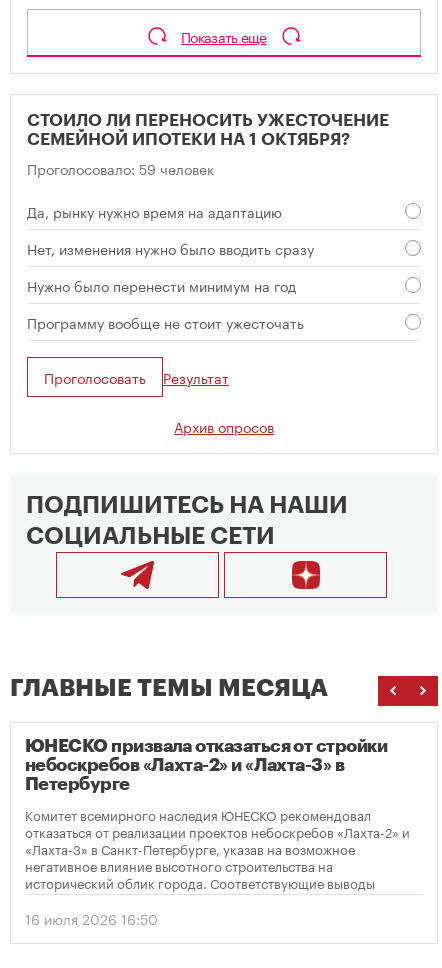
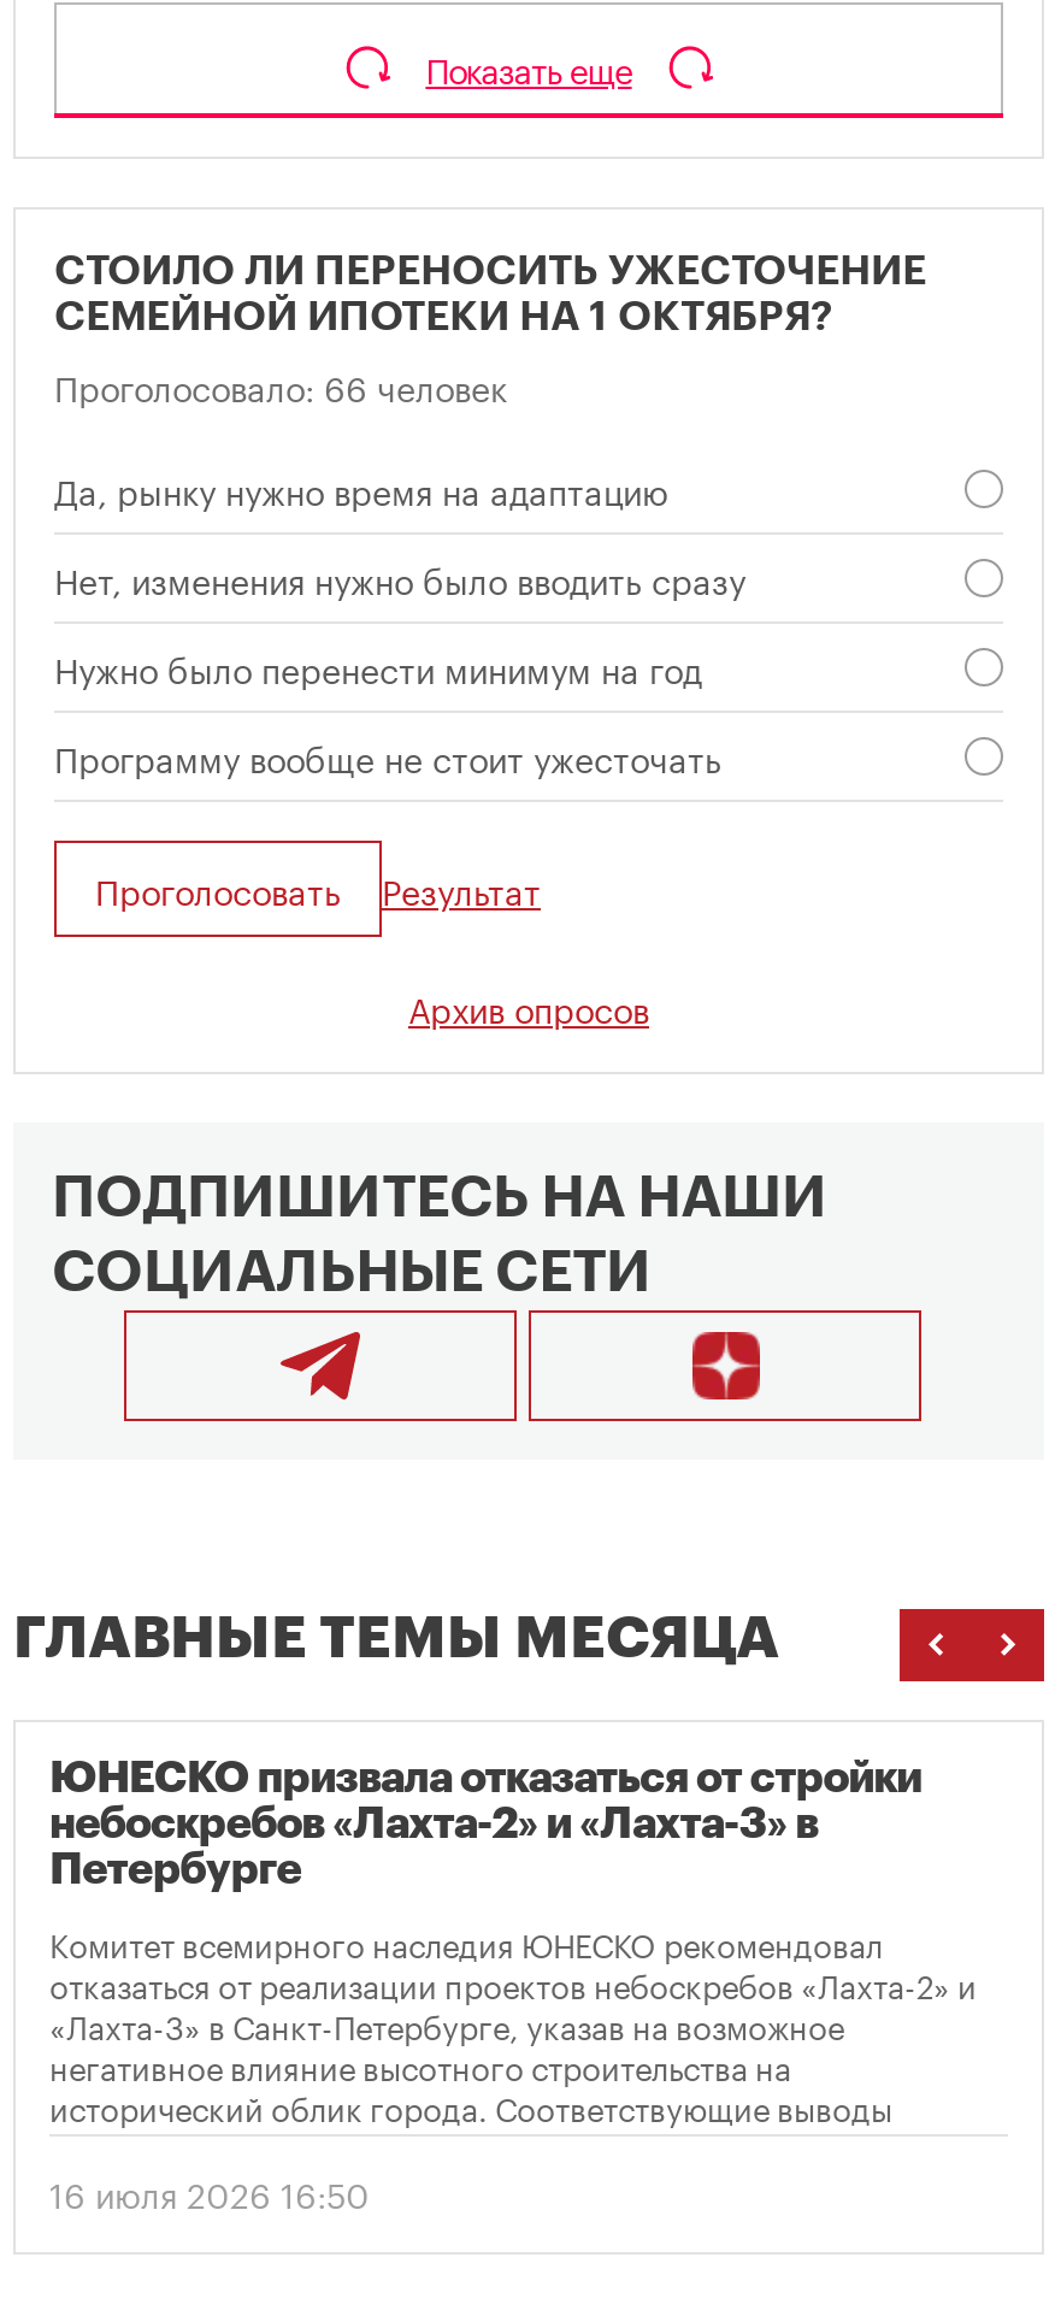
- Проголосовало: 59 человек
+ Проголосовало: 66 человек
